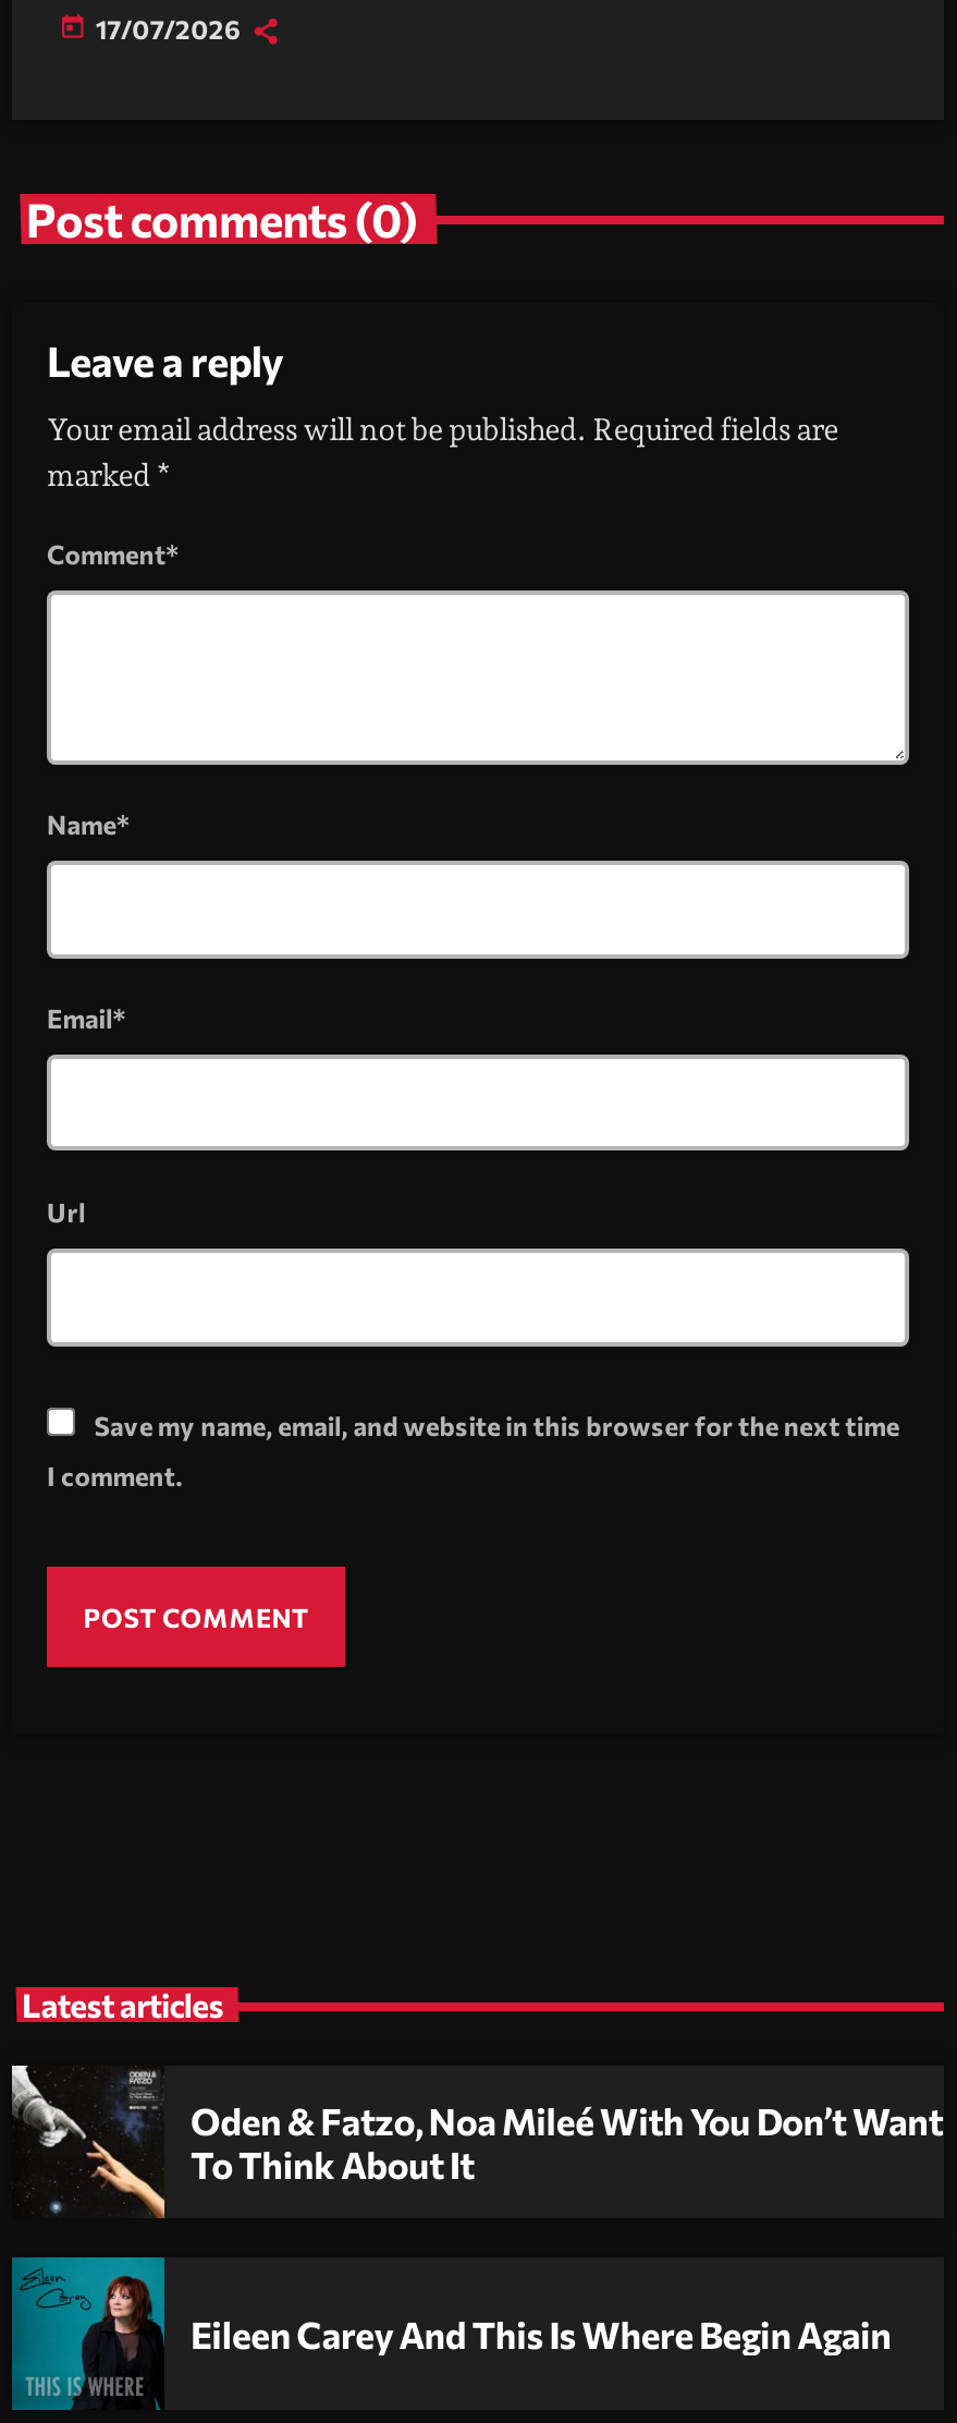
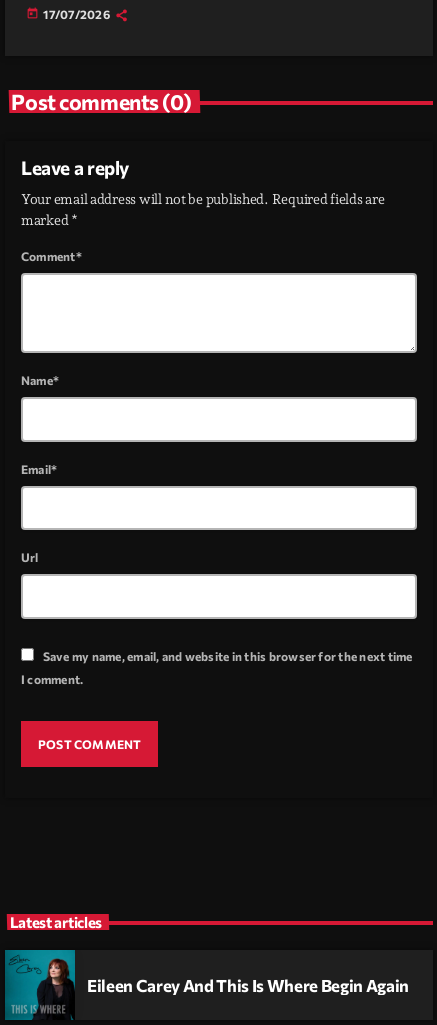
- [image]
- Oden & Fatzo, Noa Mileé With You Don’t Want
- To Think About It
